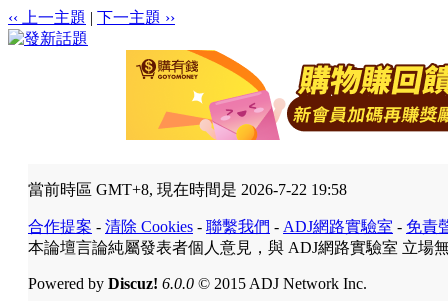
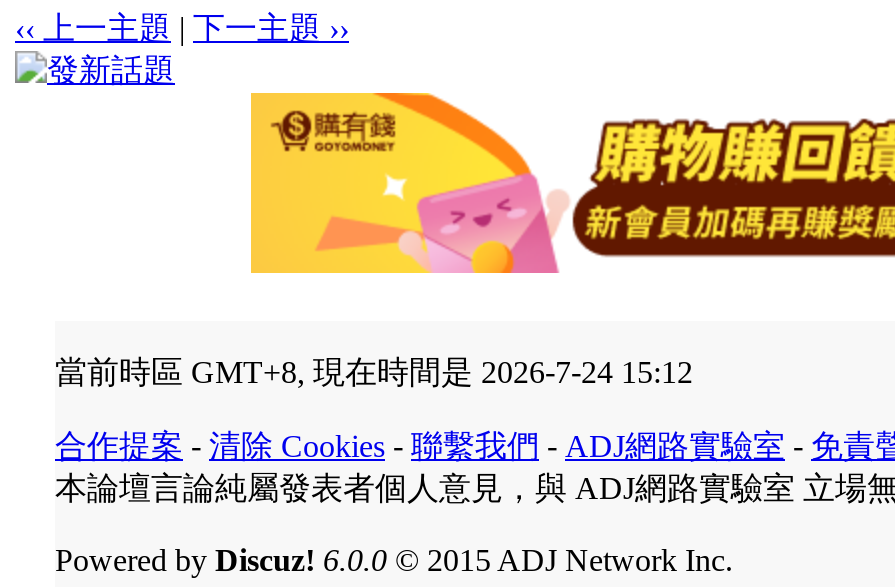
- 當前時區 GMT+8, 現在時間是 2026-7-22 19:58
+ 當前時區 GMT+8, 現在時間是 2026-7-24 15:12
